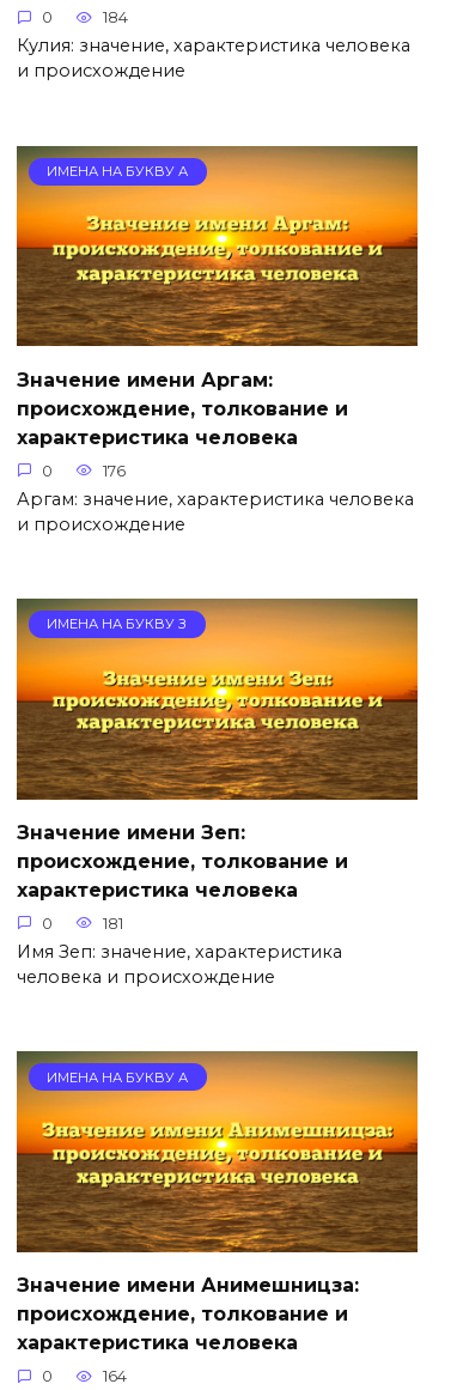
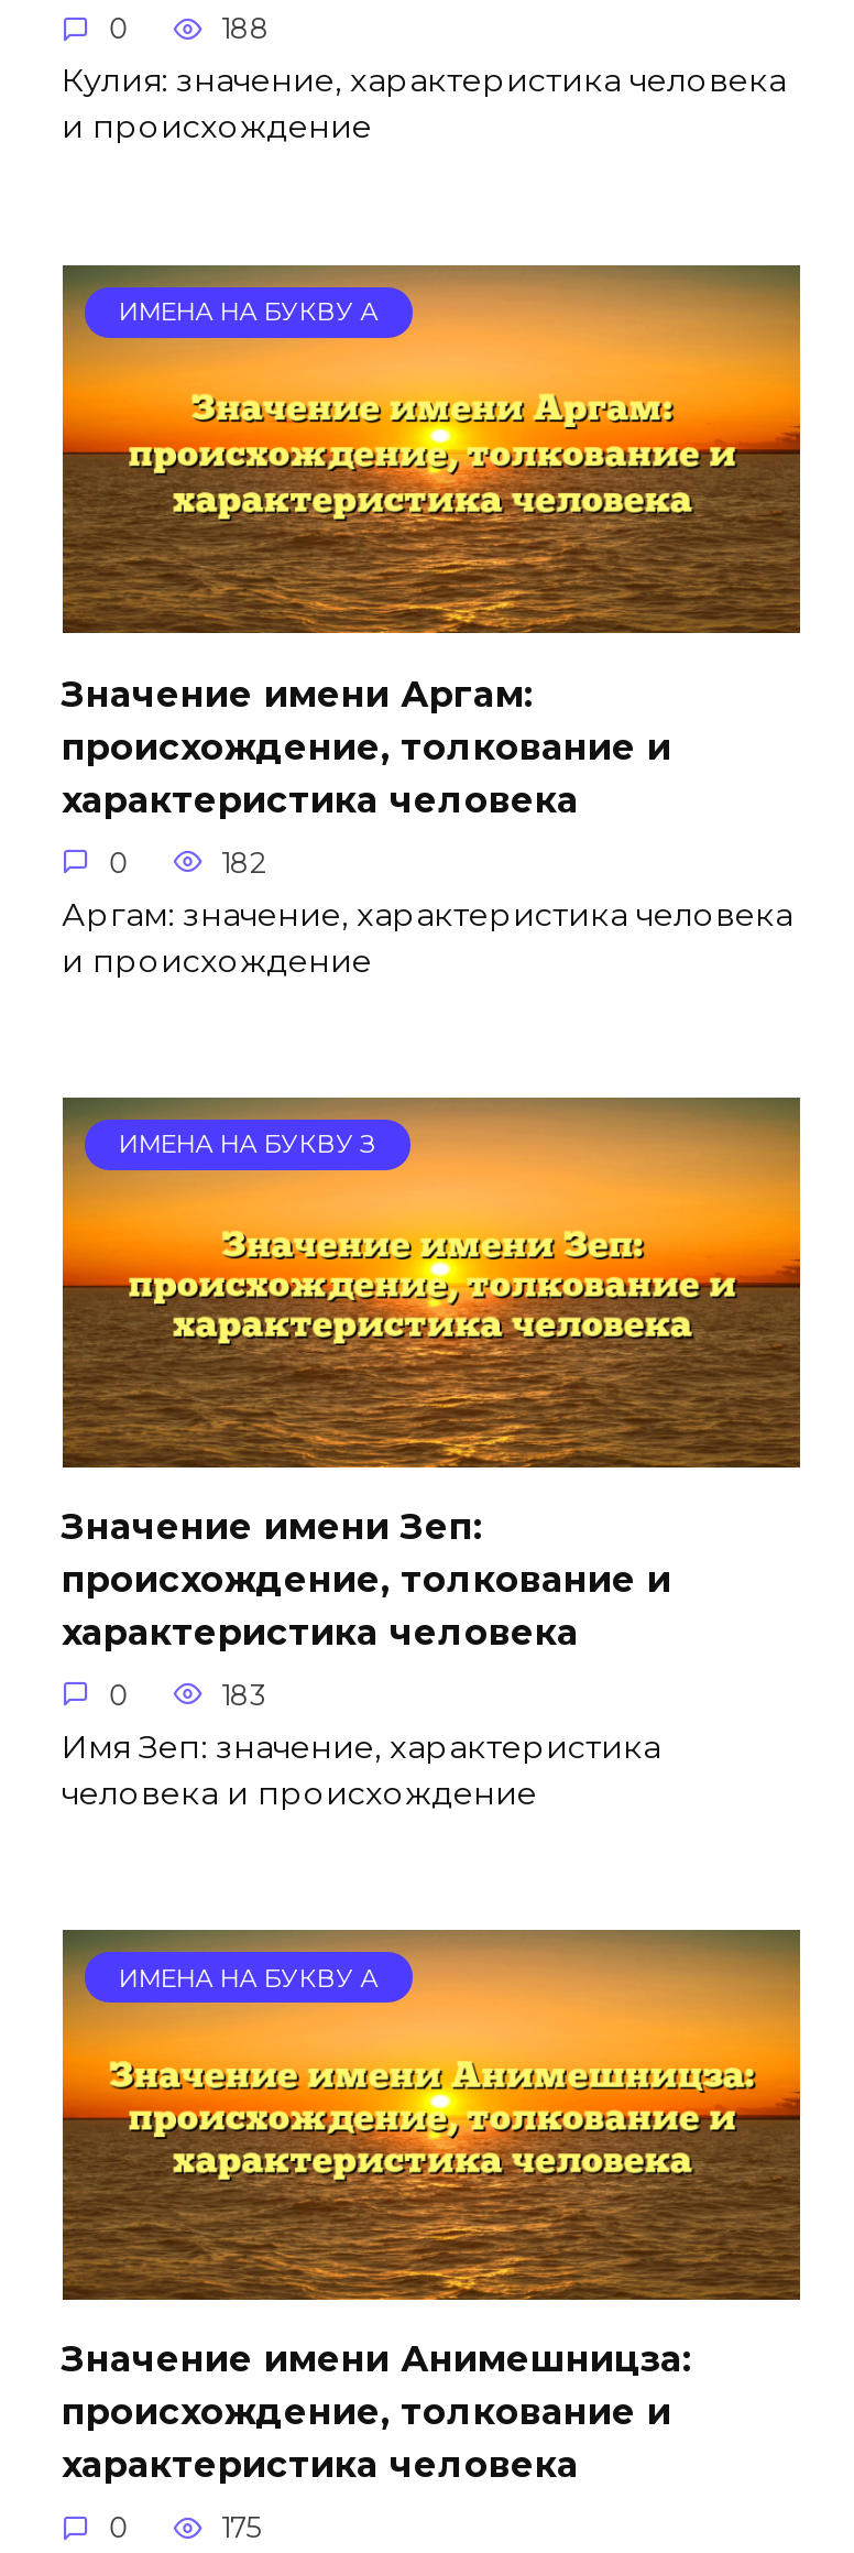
- 184
+ 188

- 176
+ 182

- 181
+ 183

- 164
+ 175
